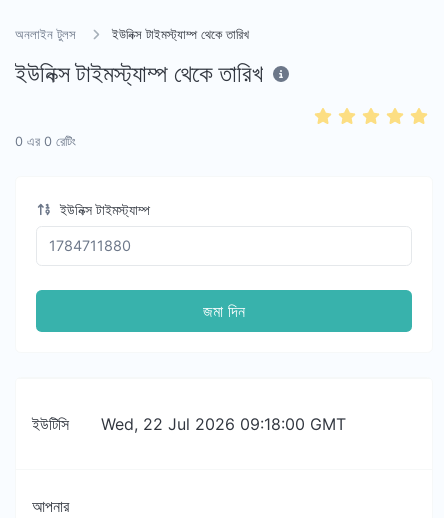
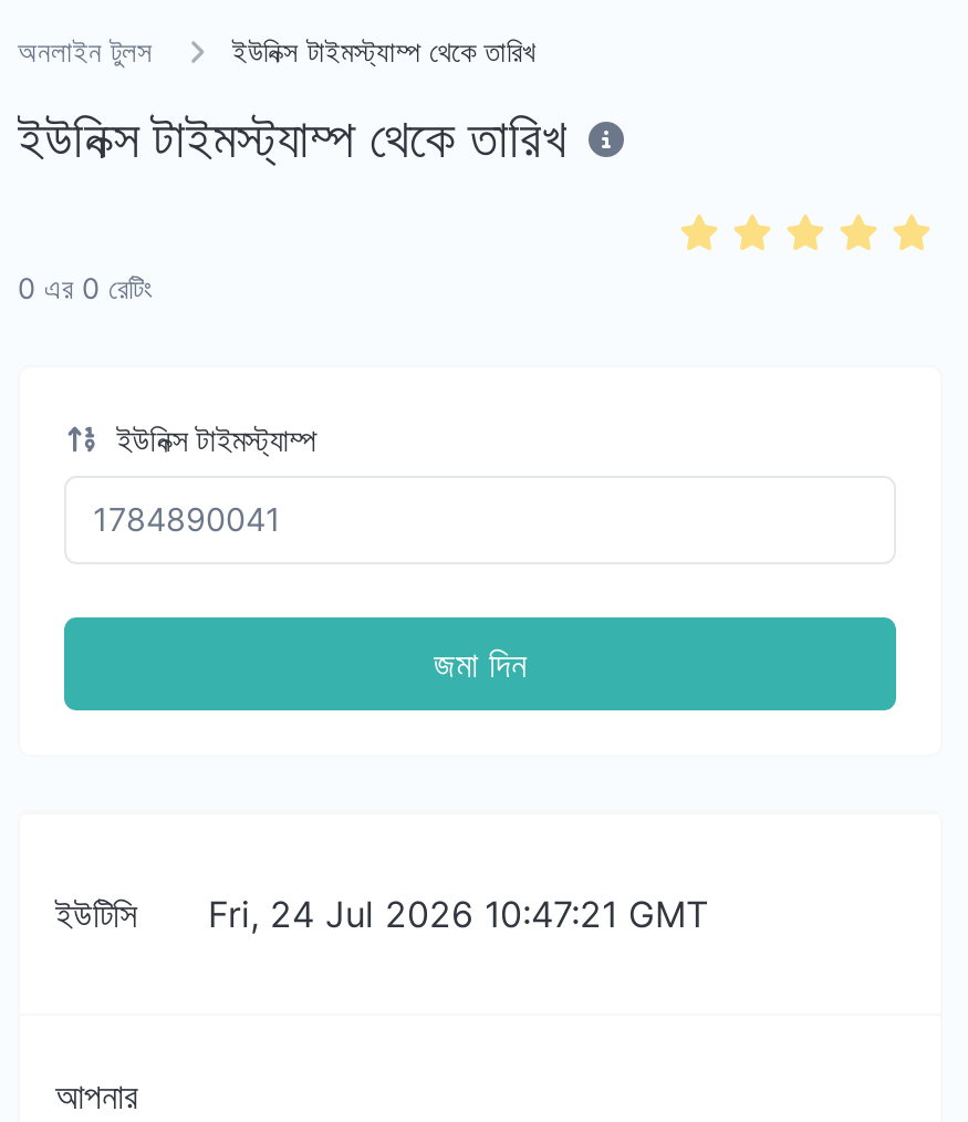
- ইউটিসি Wed, 22 Jul 2026 09:18:00 GMT
+ ইউটিসি Fri, 24 Jul 2026 10:47:21 GMT
